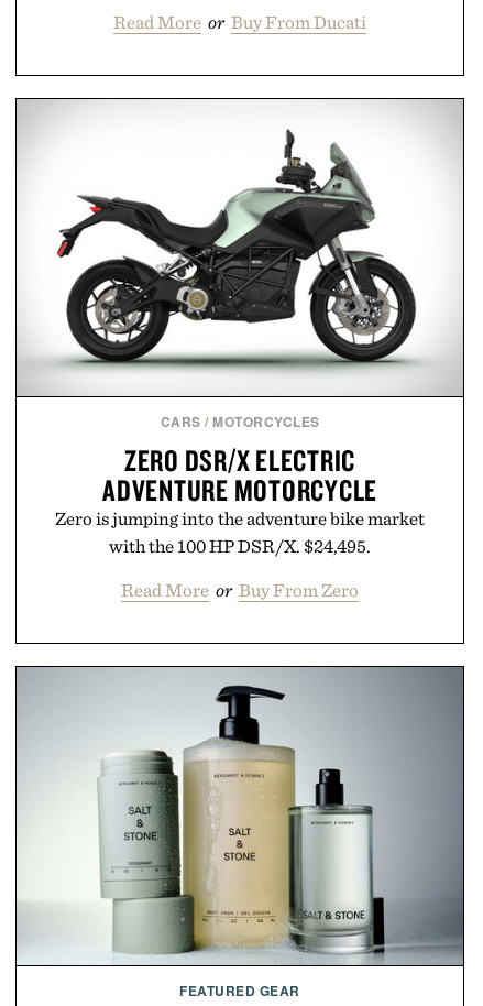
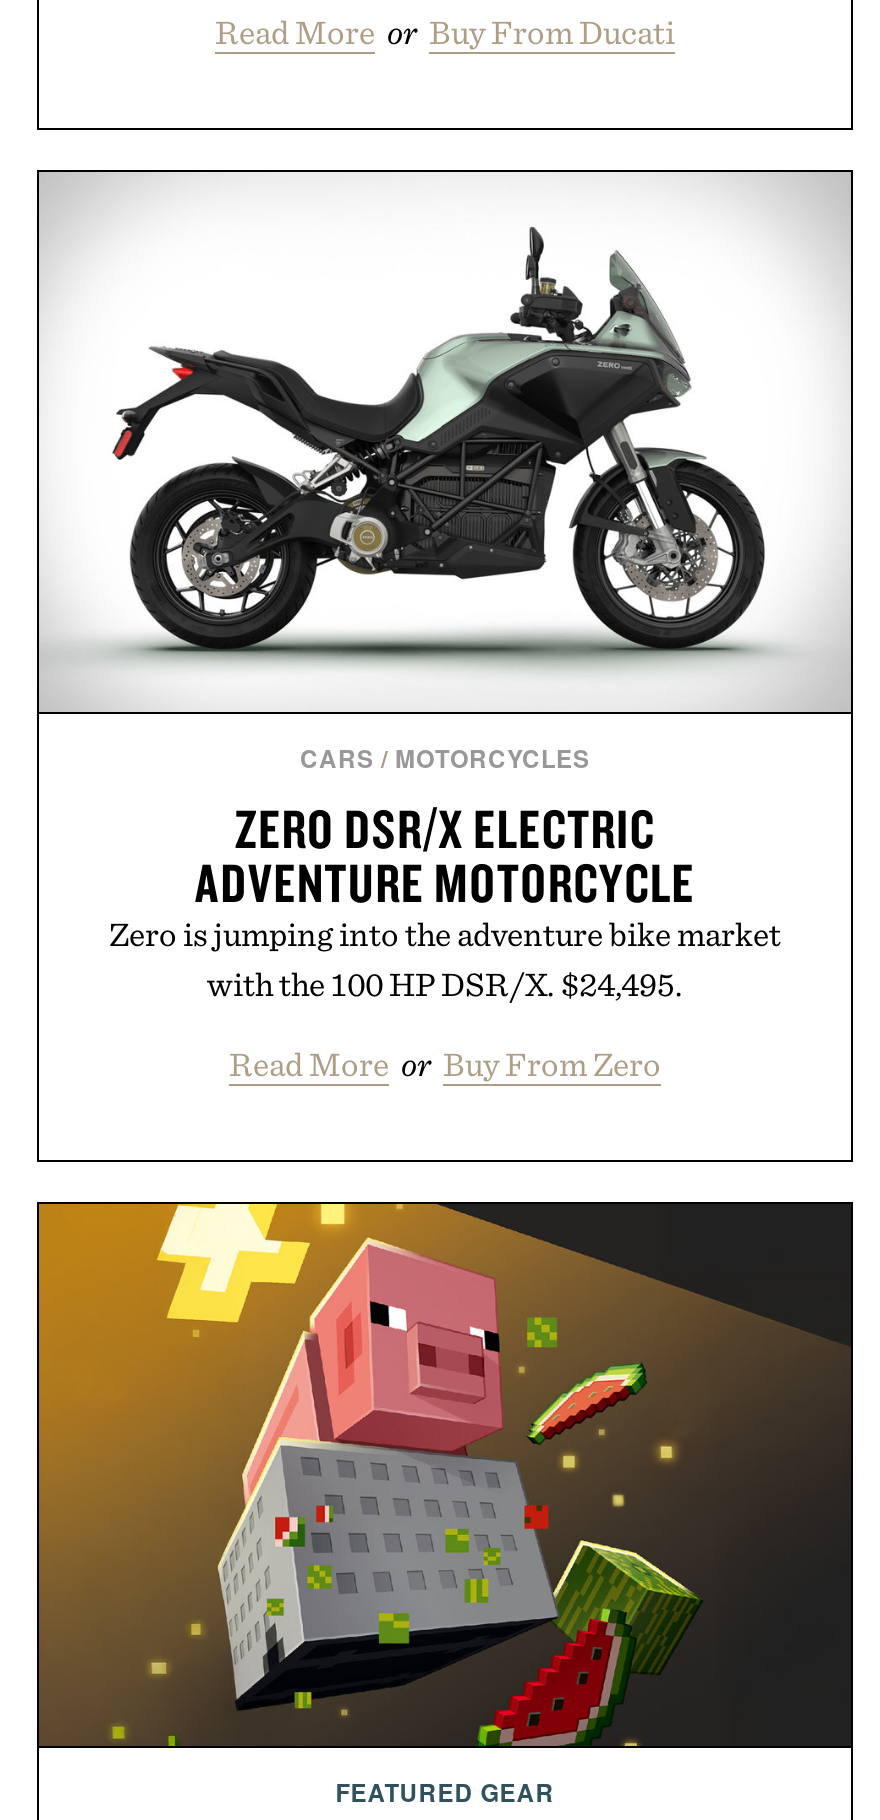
- [image]
+ [image]
